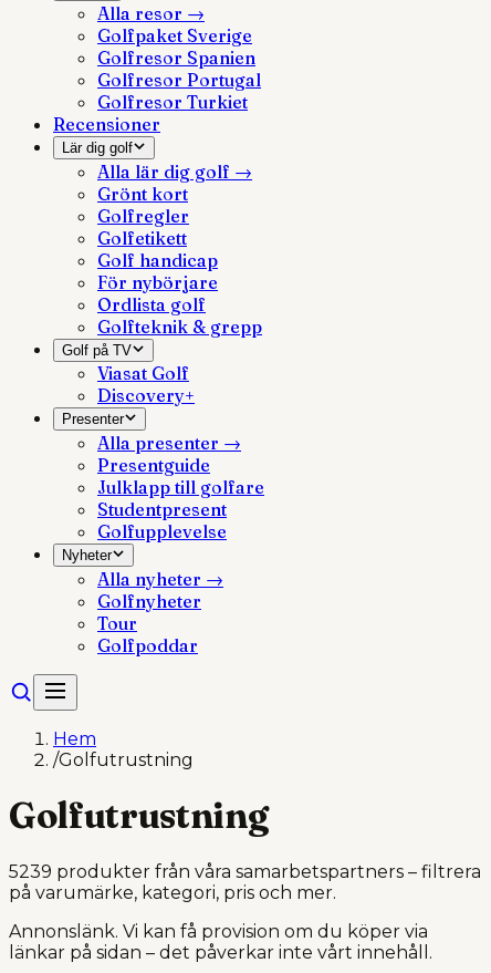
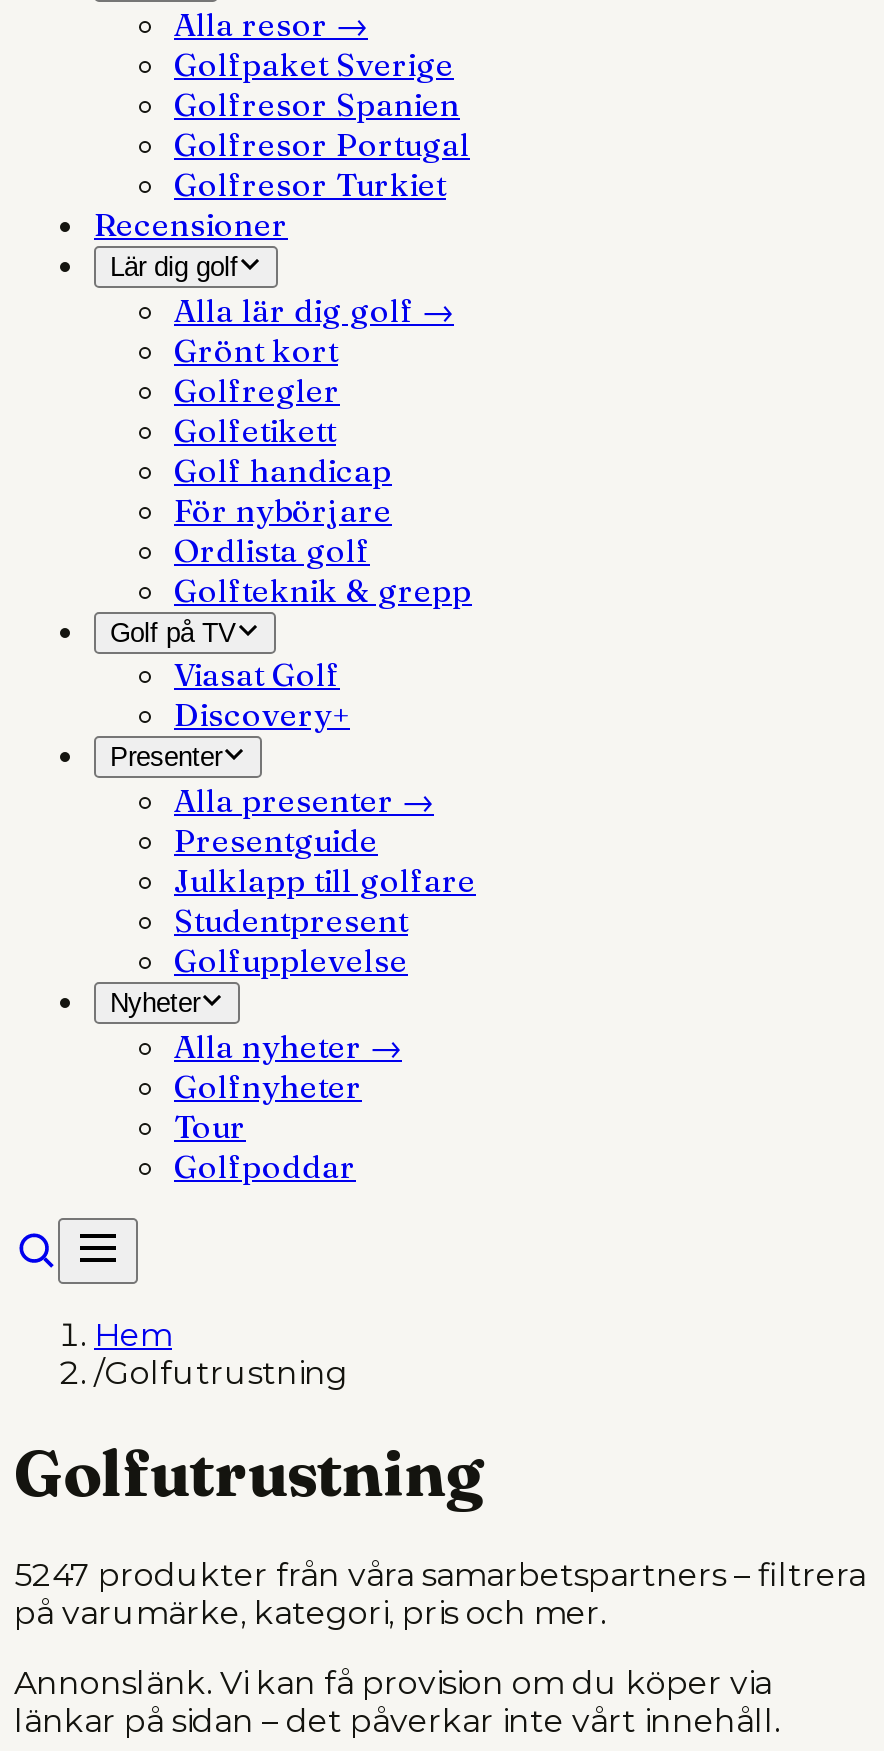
- 5239 produkter från våra samarbetspartners – filtrera
+ 5247 produkter från våra samarbetspartners – filtrera
